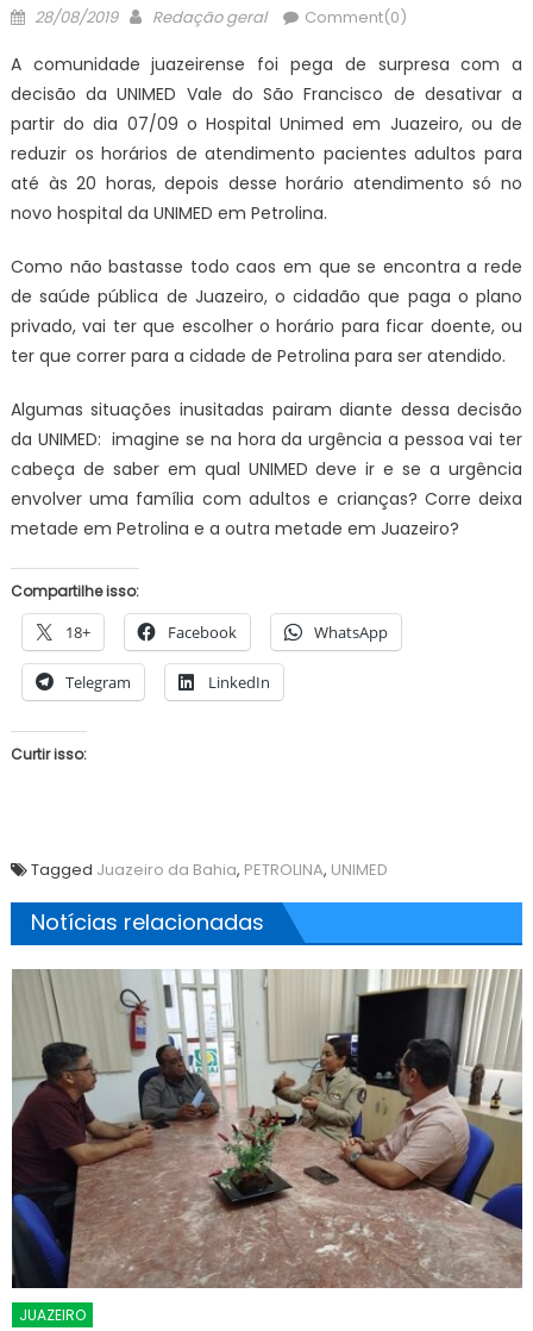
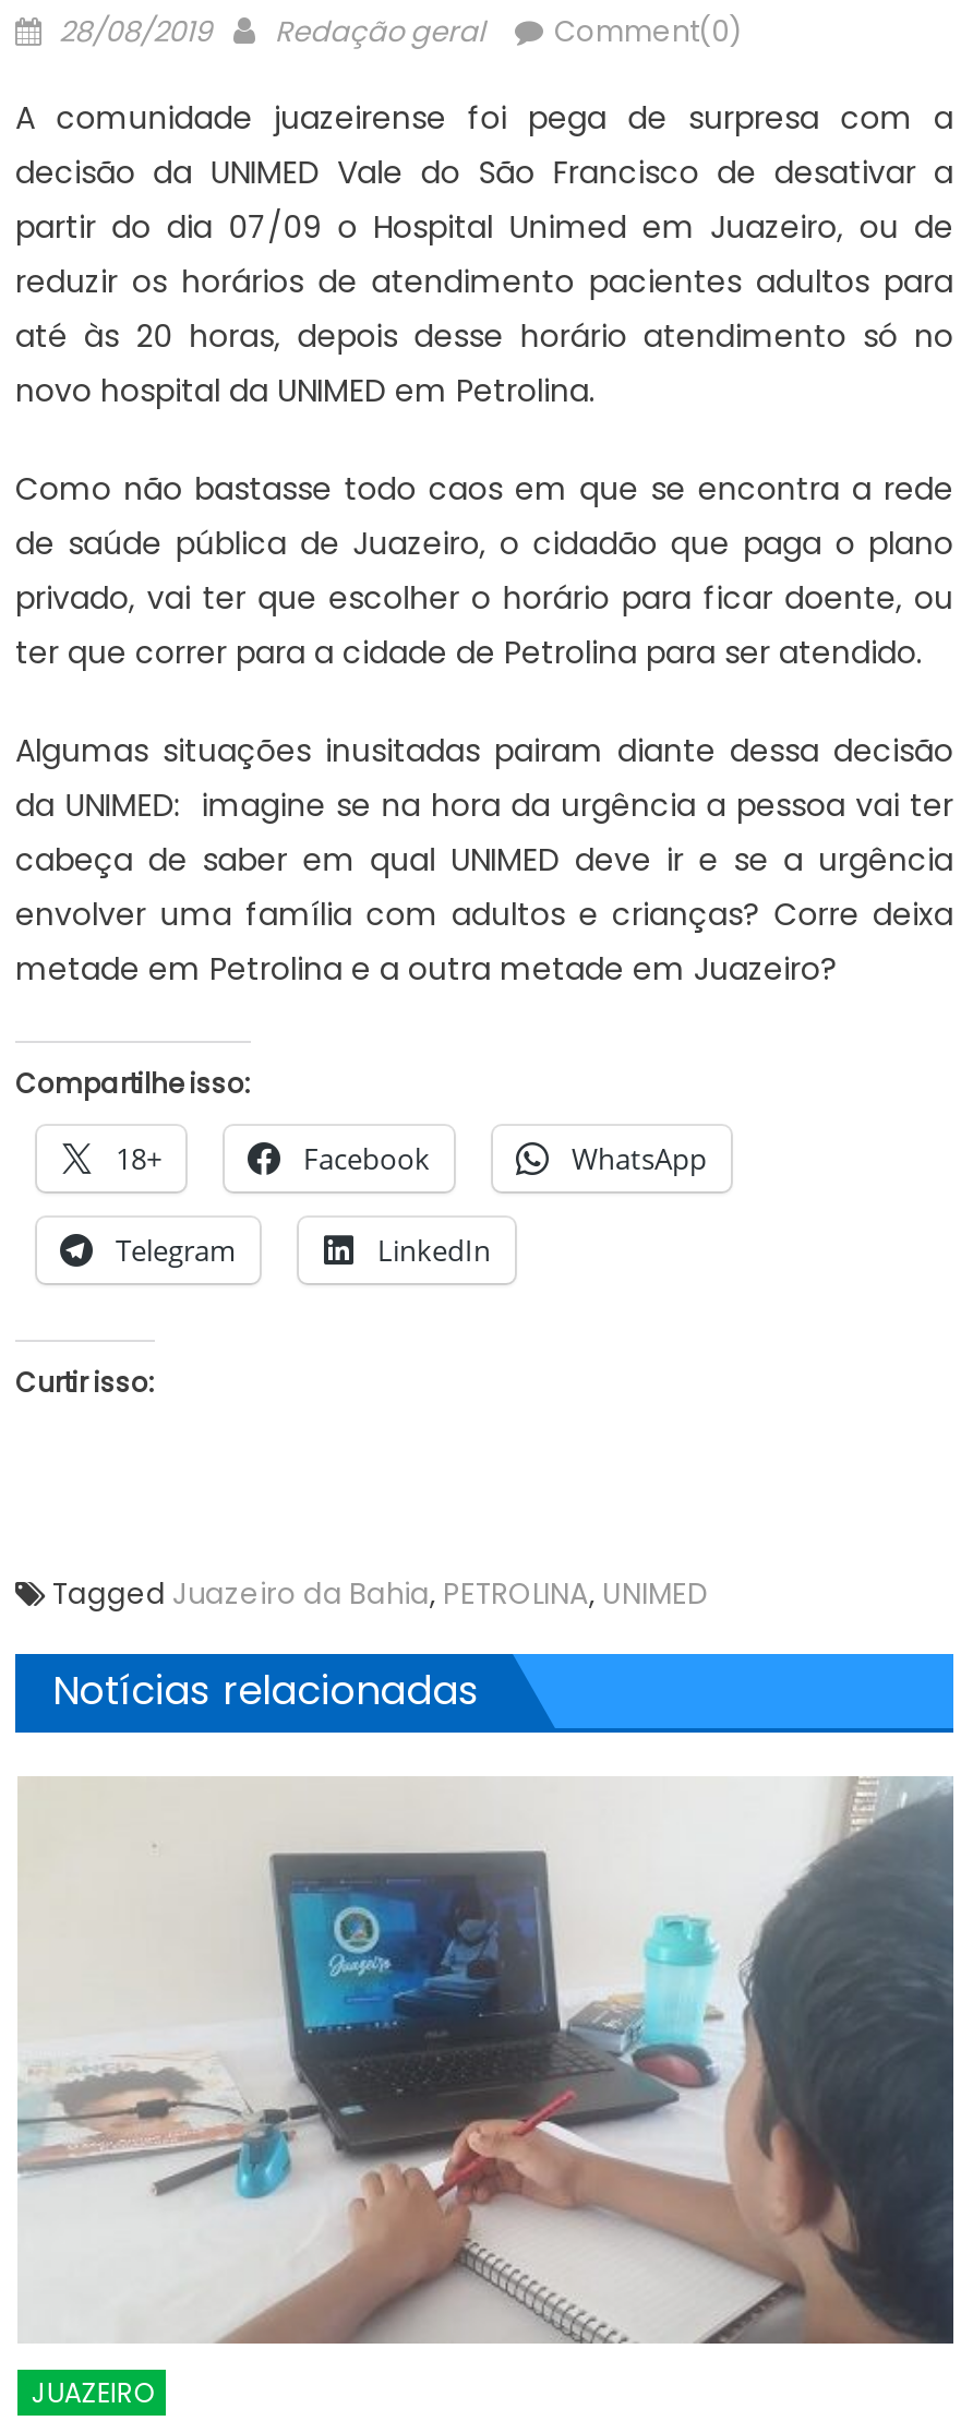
- [image]
+ [image]
